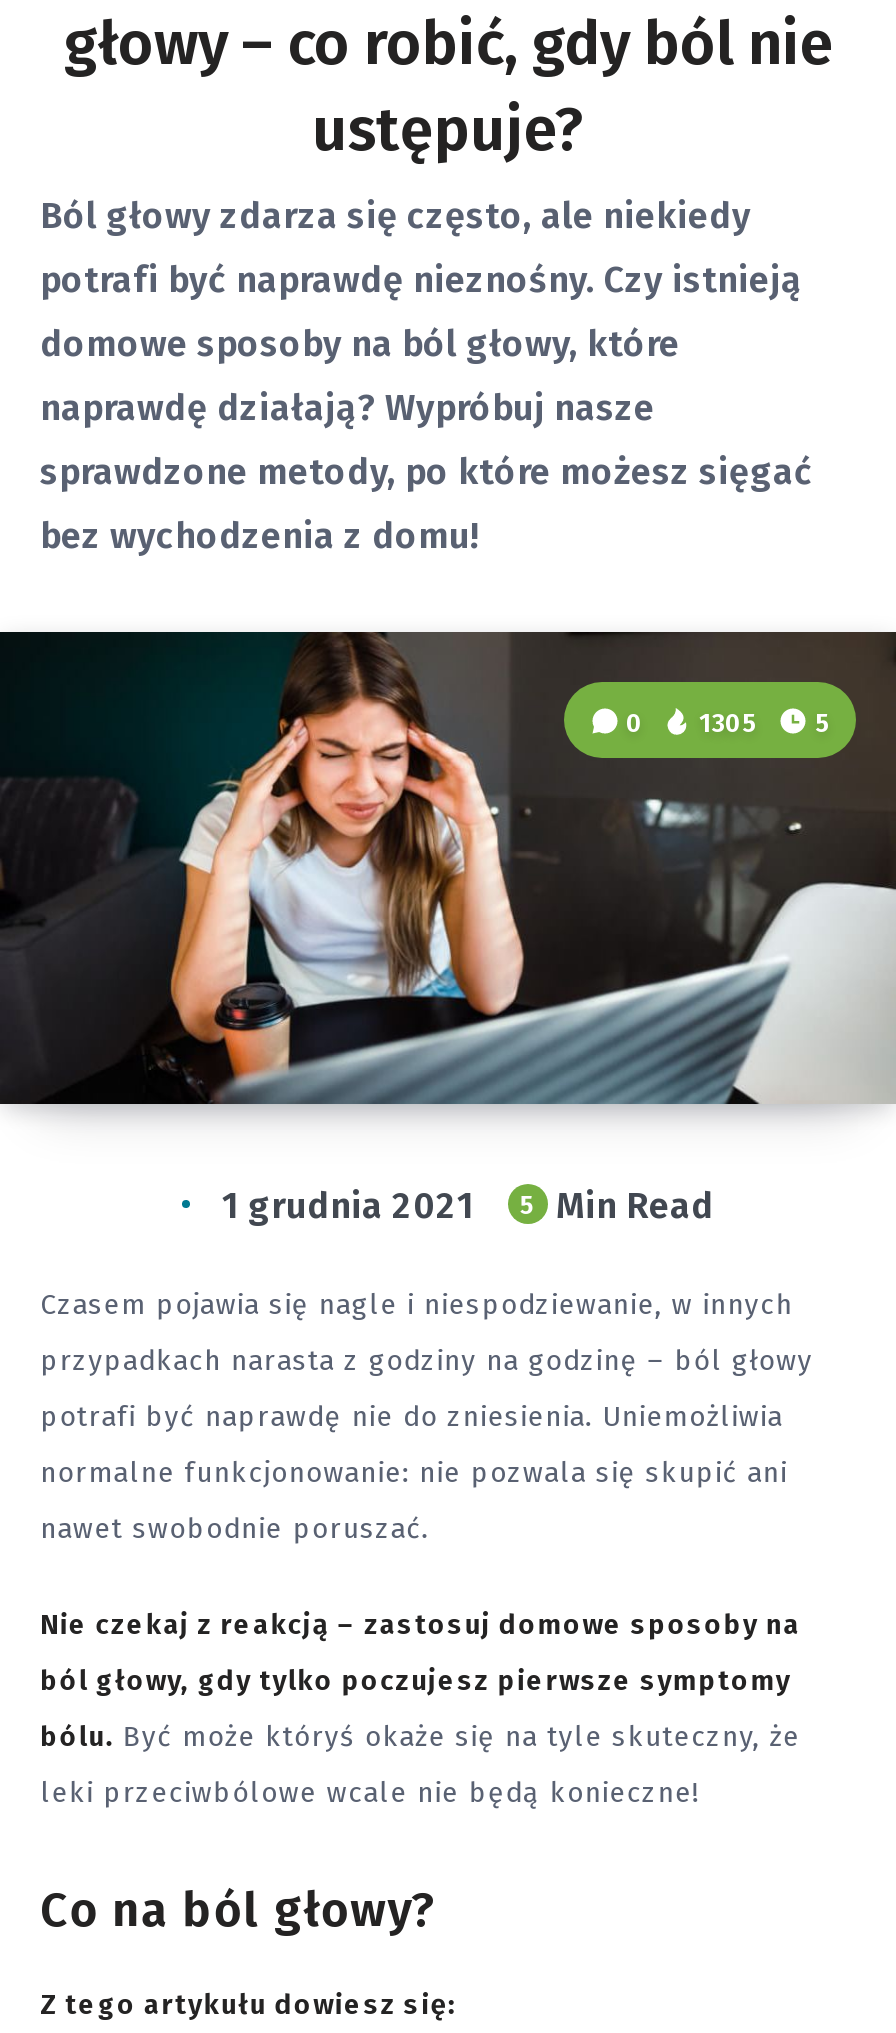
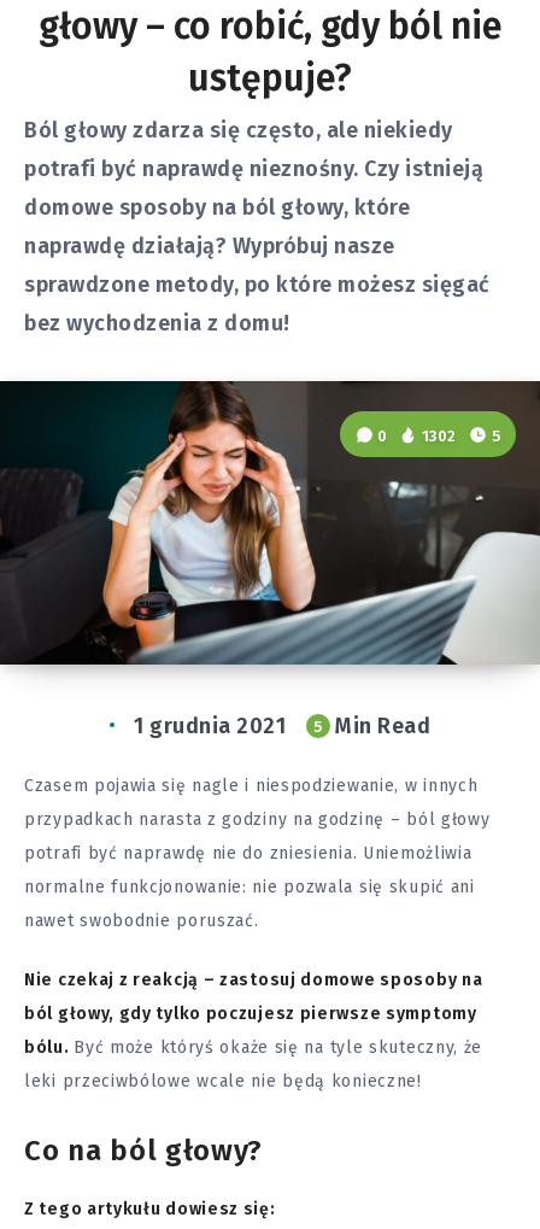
- 0 1305 5
+ 0 1302 5
